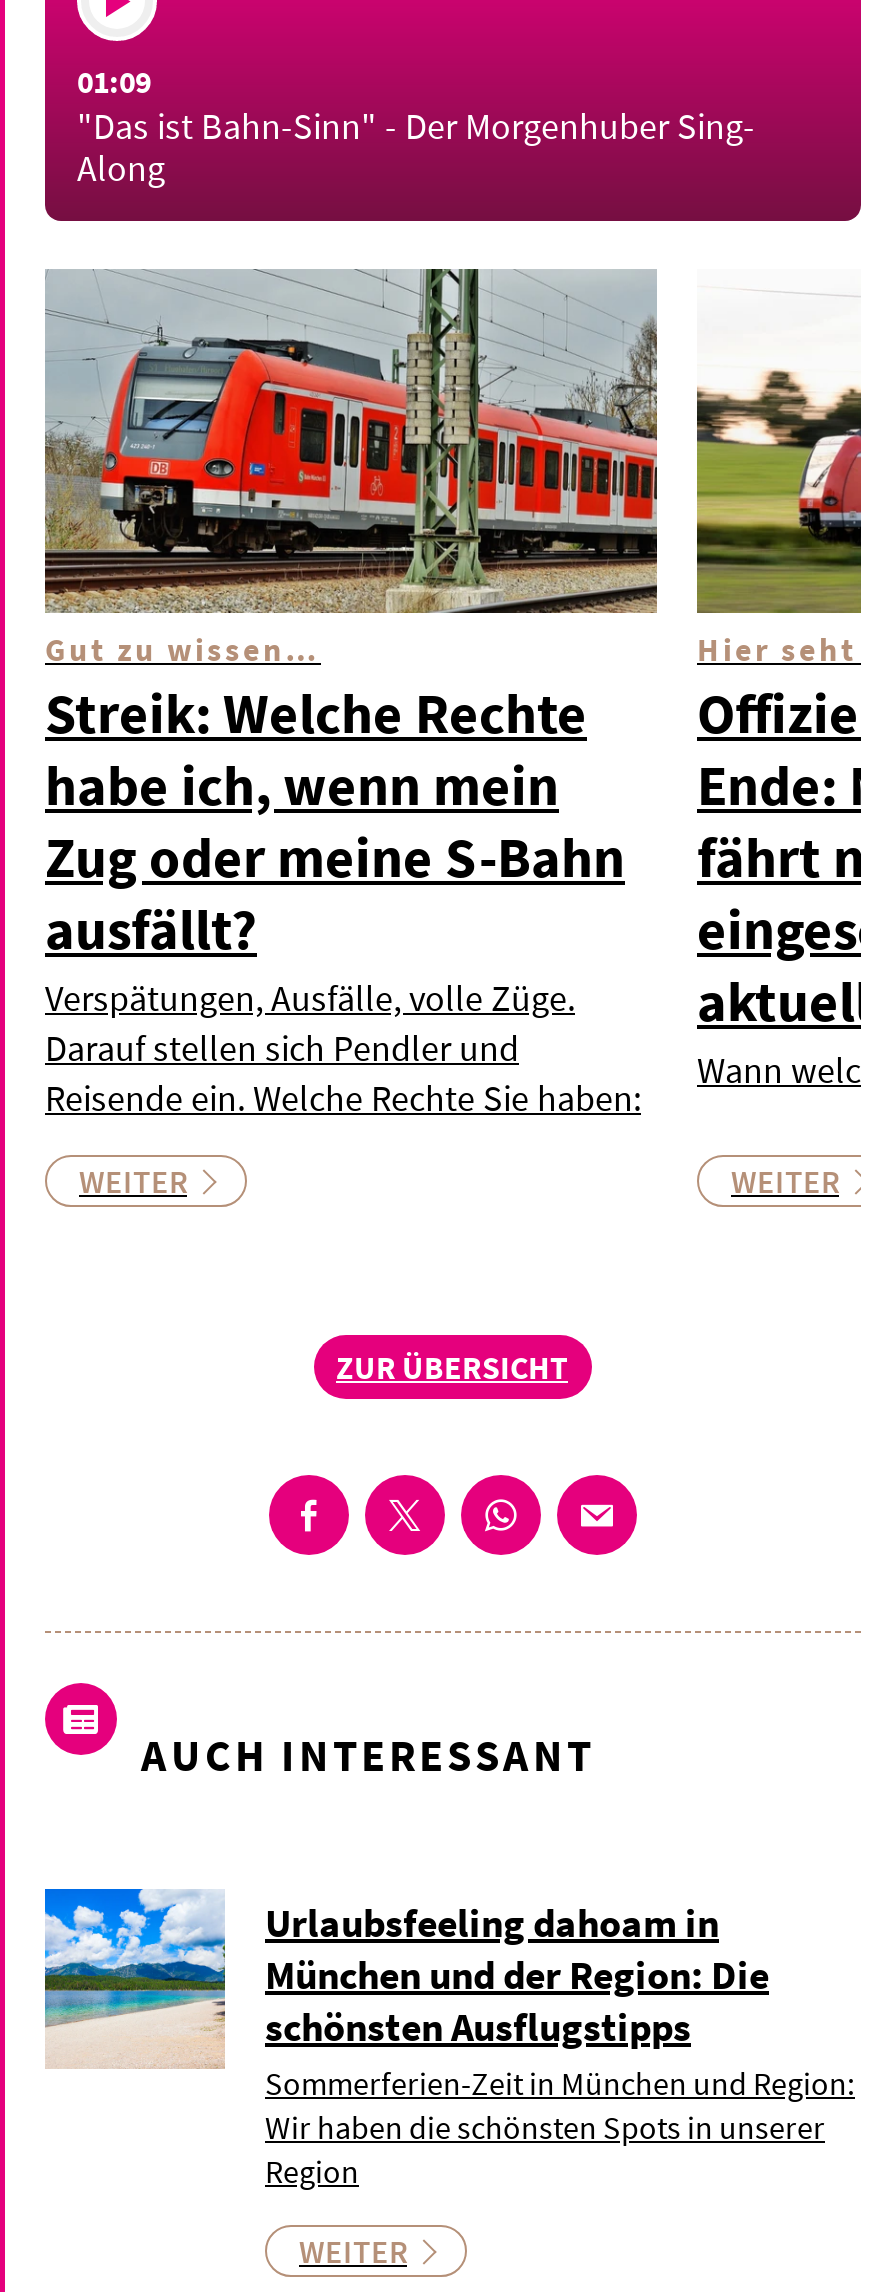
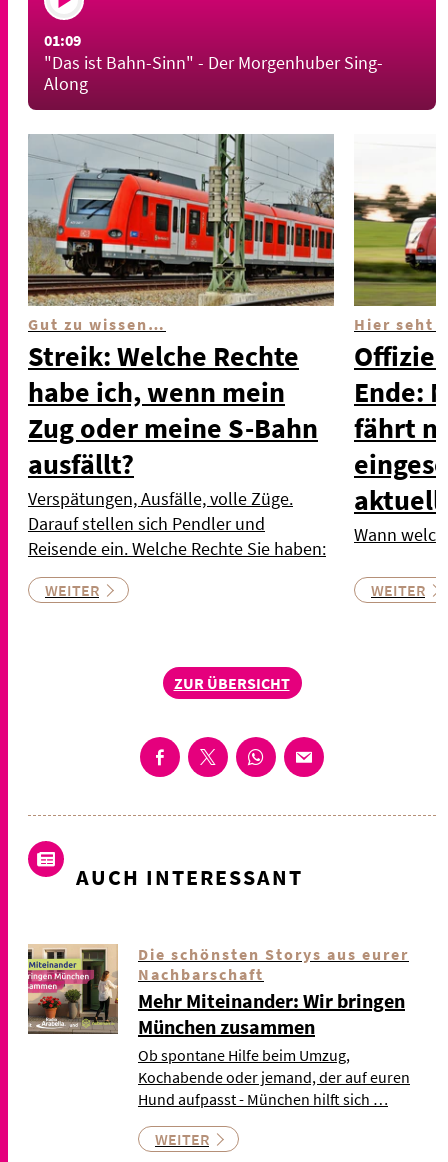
- [image]
- Urlaubsfeeling dahoam in
- München und der Region: Die
- schönsten Ausflugstipps
- Sommerferien-Zeit in München und Region:
- Wir haben die schönsten Spots in unserer
- Region
+ [image]
+ Die schönsten Storys aus eurer
+ Nachbarschaft
+ Mehr Miteinander: Wir bringen
+ München zusammen
+ Ob spontane Hilfe beim Umzug,
+ Kochabende oder jemand, der auf euren
+ Hund aufpasst - München hilft sich …
